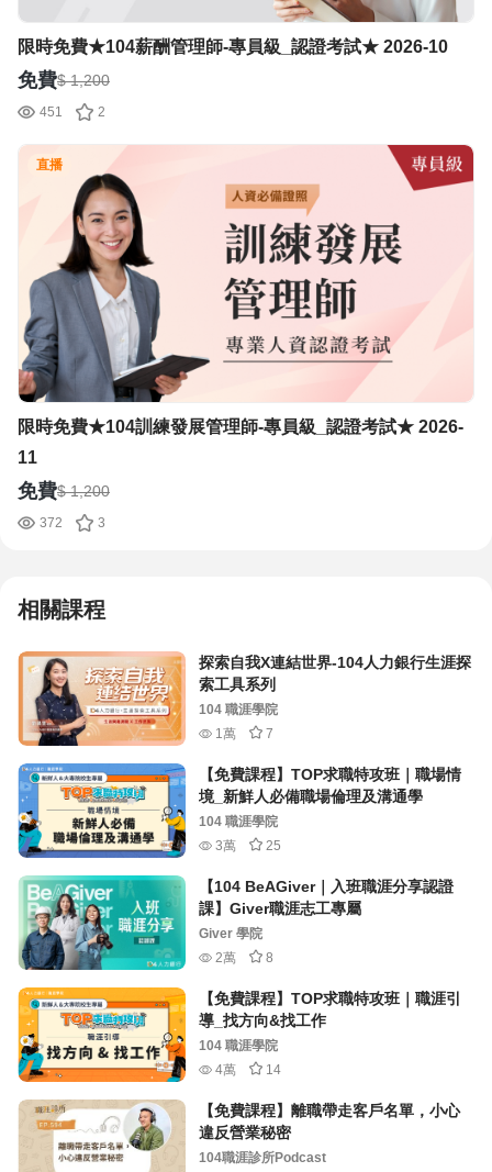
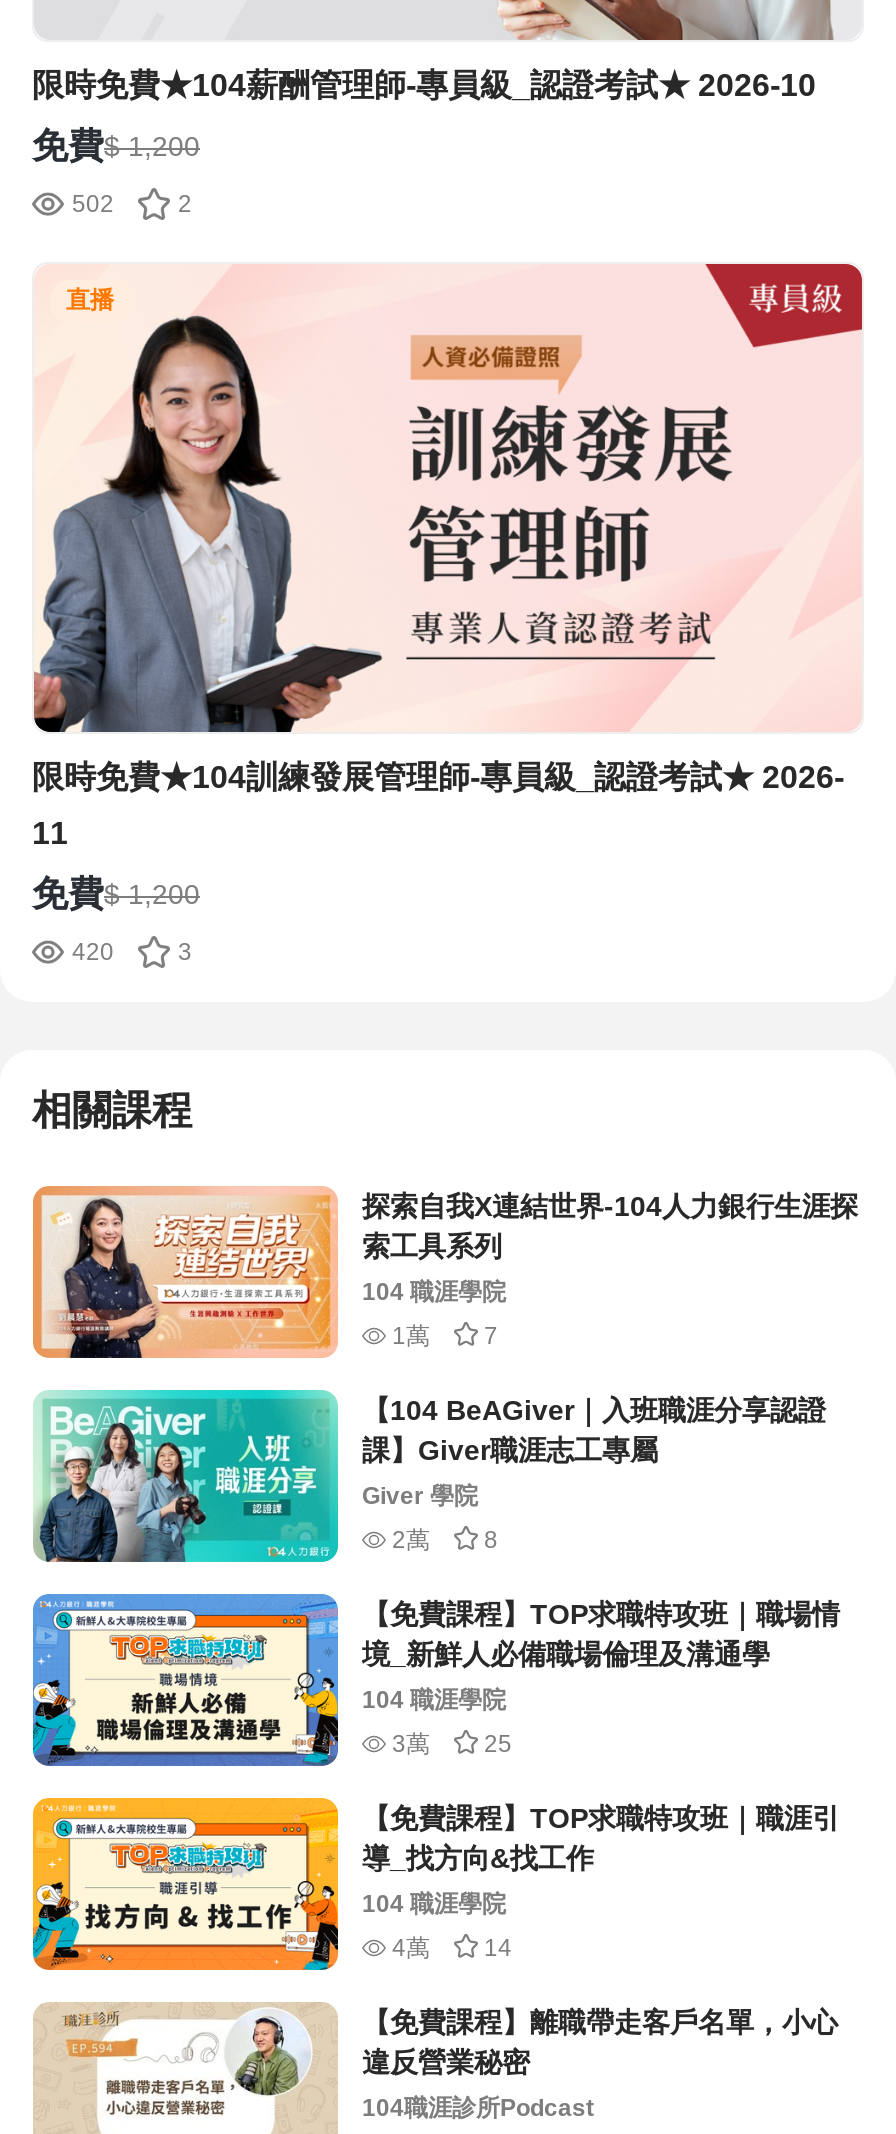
- 451
+ 502

- 372
+ 420

moved down: [image] | 【免費課程】TOP求職特攻班｜職場情 | 境_新鮮人必備職場倫理及溝通學 | 104 職涯學院 | 3萬 | 25

moved up: [image] | 【104 BeAGiver｜入班職涯分享認證 | 課】Giver職涯志工專屬 | Giver 學院 | 2萬 | 8
